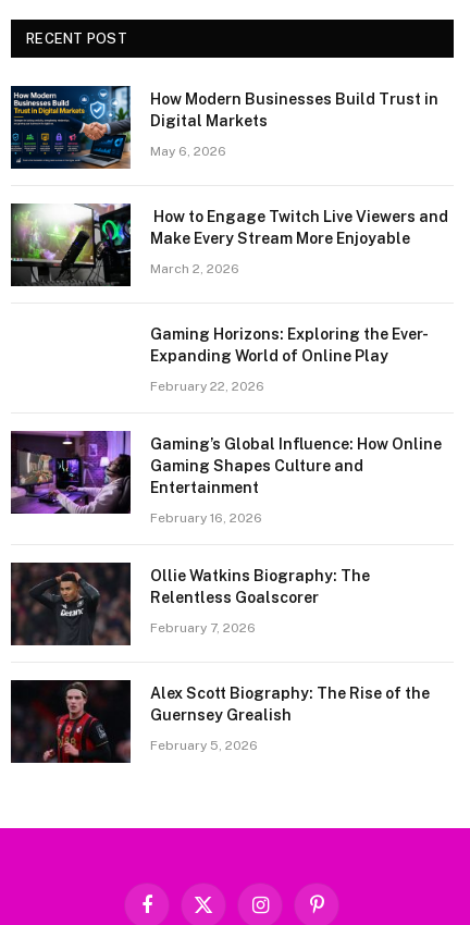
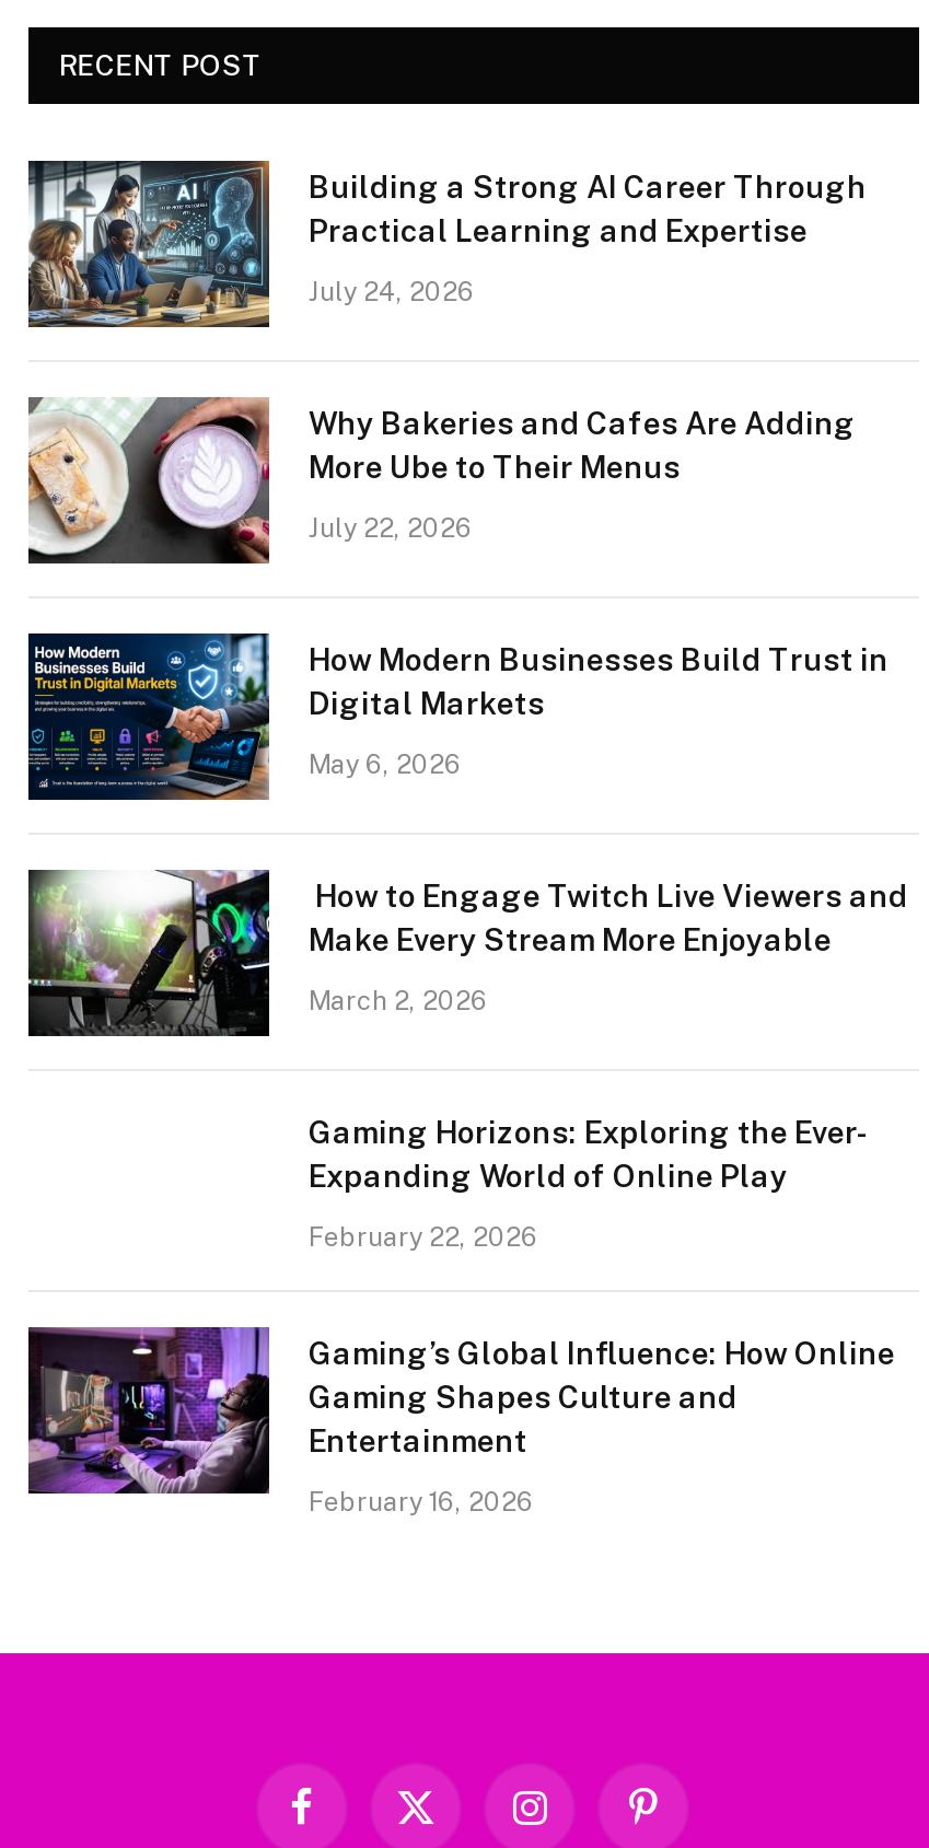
+ [image]
+ Building a Strong AI Career Through
+ Practical Learning and Expertise
+ July 24, 2026

+ [image]
+ Why Bakeries and Cafes Are Adding
+ More Ube to Their Menus
+ July 22, 2026

moved down: [image] | How Modern Businesses Build Trust in | Digital Markets | ... | Entertainment | February 16, 2026

- [image]
- Ollie Watkins Biography: The
- Relentless Goalscorer
- February 7, 2026

- [image]
- Alex Scott Biography: The Rise of the
- Guernsey Grealish
- February 5, 2026
